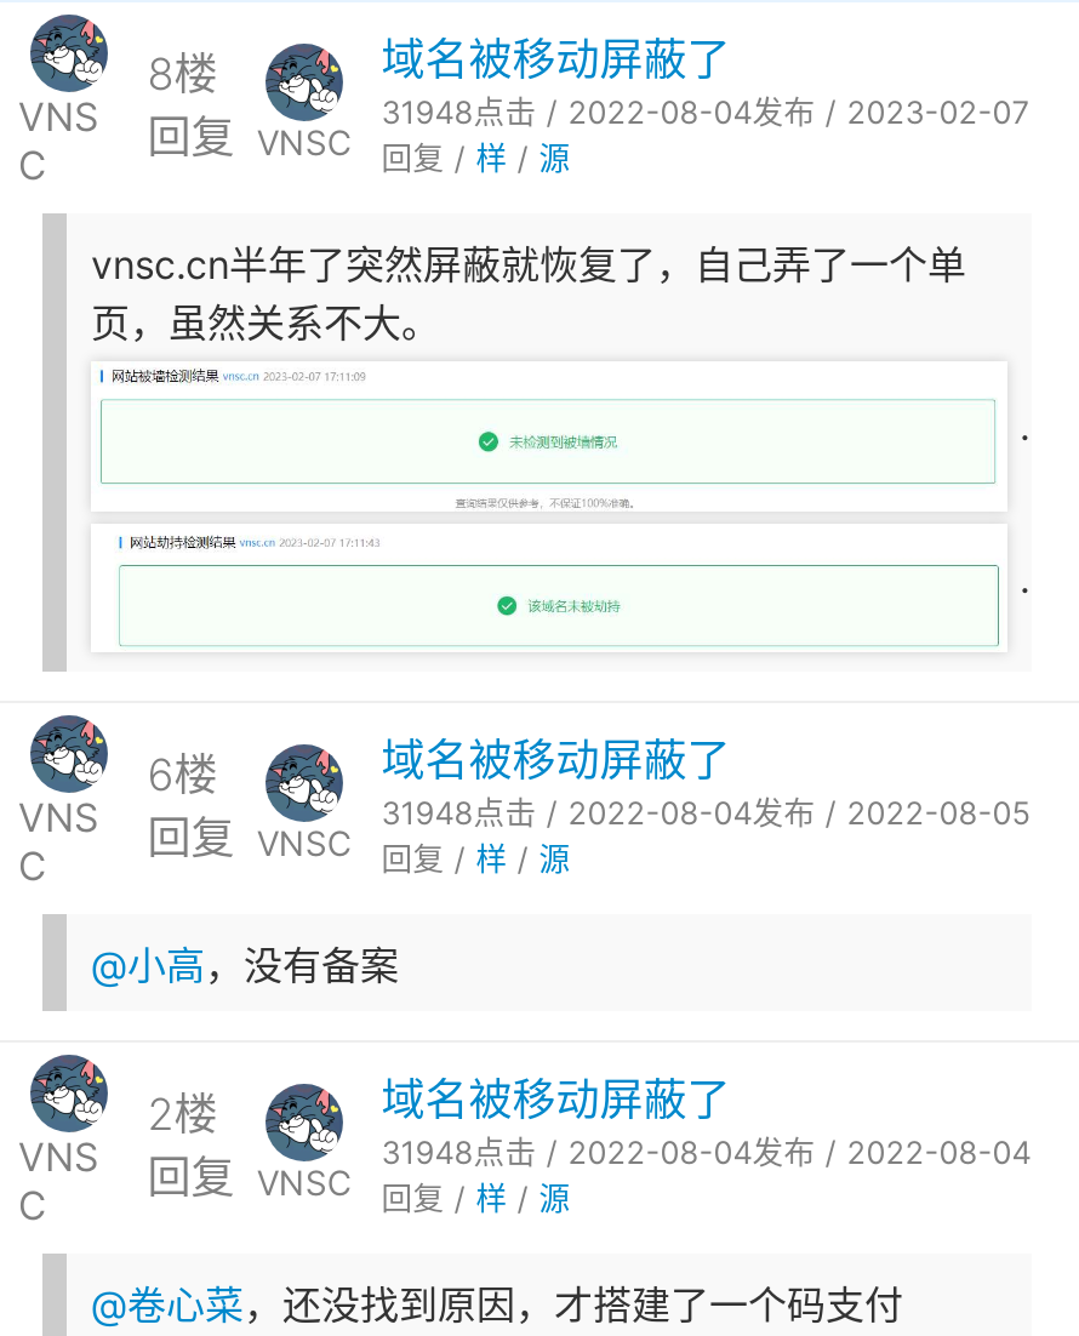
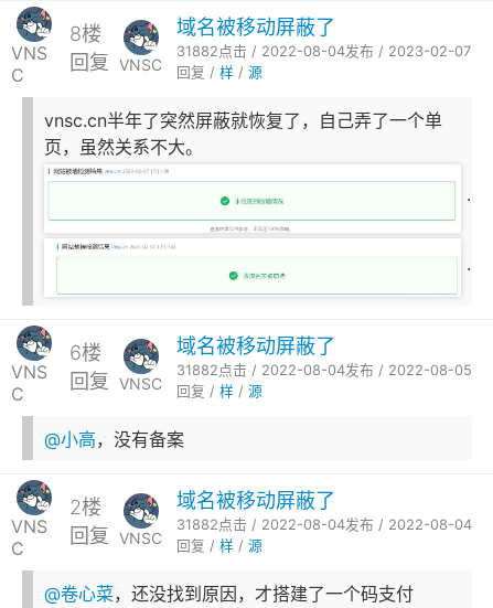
- VNS 回复 VNSC 31948点击 / 2022-08-04发布 / 2023-02-07 回复 /样/源
+ VNS 回复 VNSC 31882点击 / 2022-08-04发布 / 2023-02-07 回复 /样/源

- VNS 回复 VNSC 31948点击 / 2022-08-04发布 / 2022-08-05 回复 /样/源
+ VNS 回复 VNSC 31882点击 / 2022-08-04发布 / 2022-08-05 回复 /样/源

- VNS 回复 VNSC 31948点击 / 2022-08-04发布 / 2022-08-04 回复 /样/源
+ VNS 回复 VNSC 31882点击 / 2022-08-04发布 / 2022-08-04 回复 /样/源
